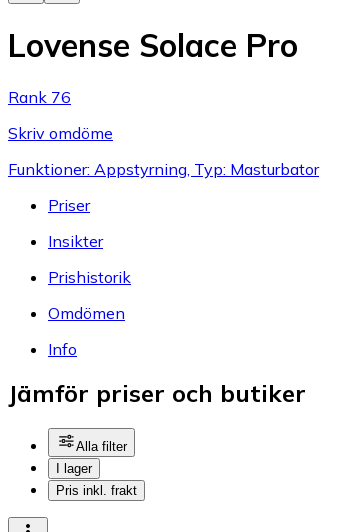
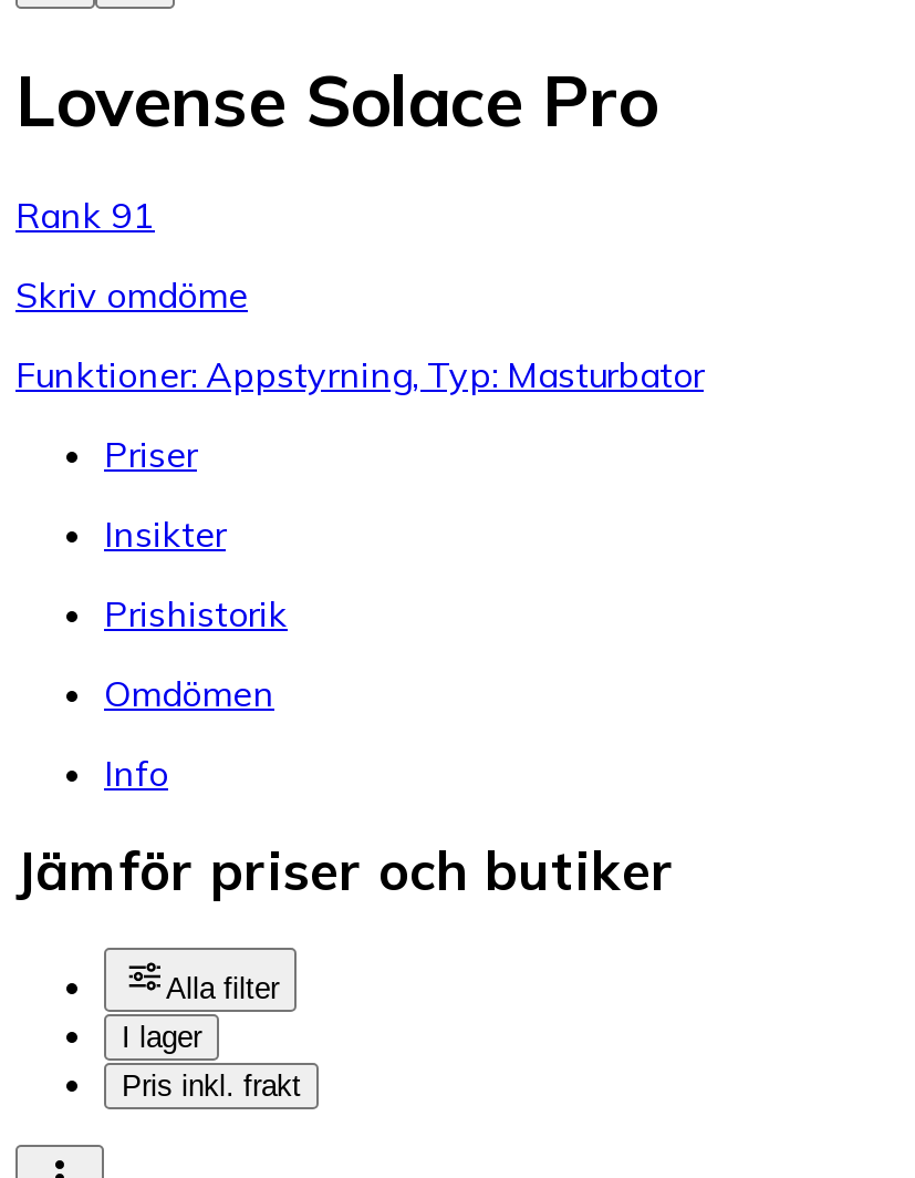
- Rank 76
+ Rank 91
